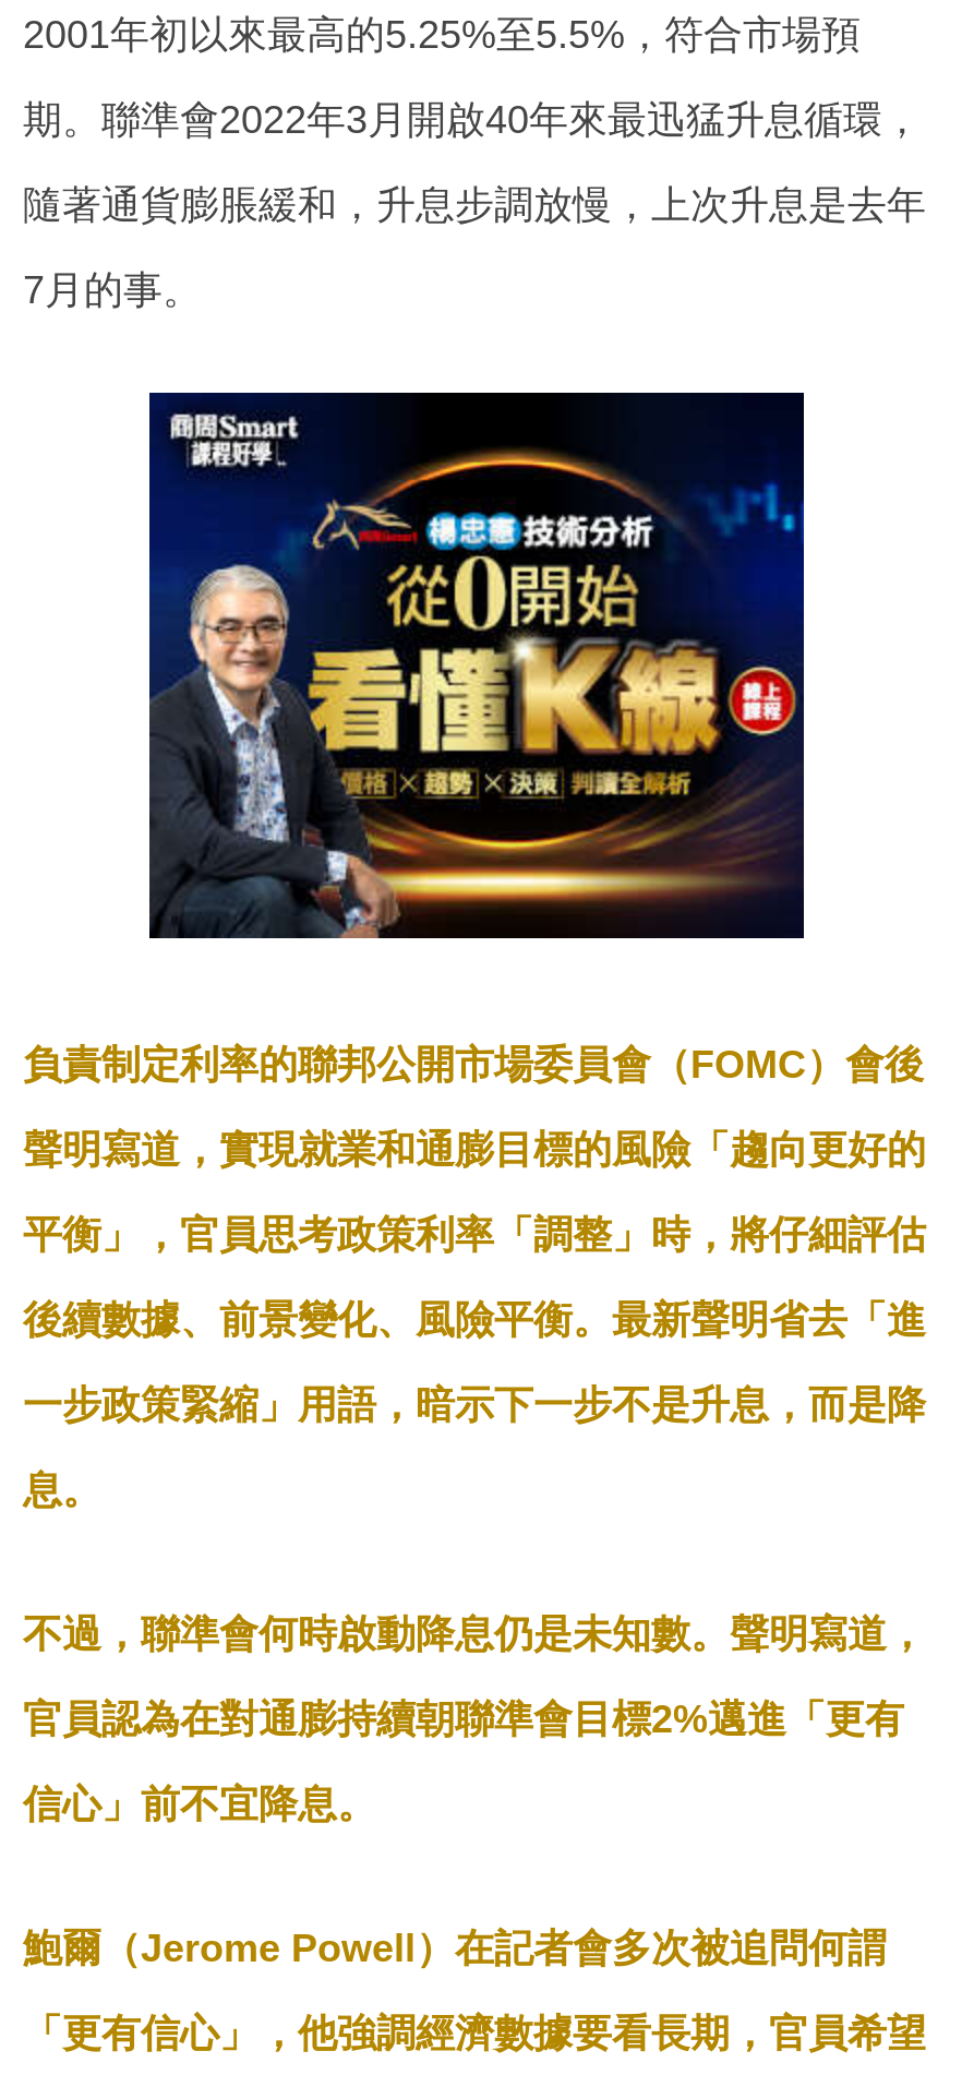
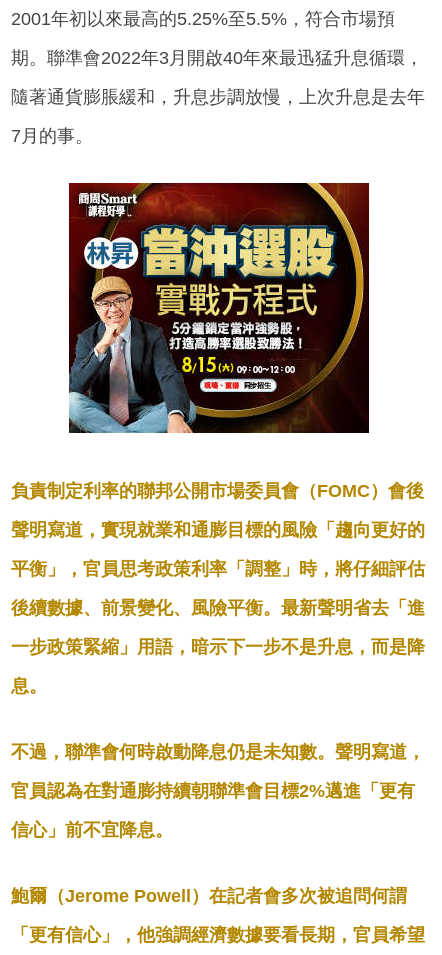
- [image]
+ [image]
